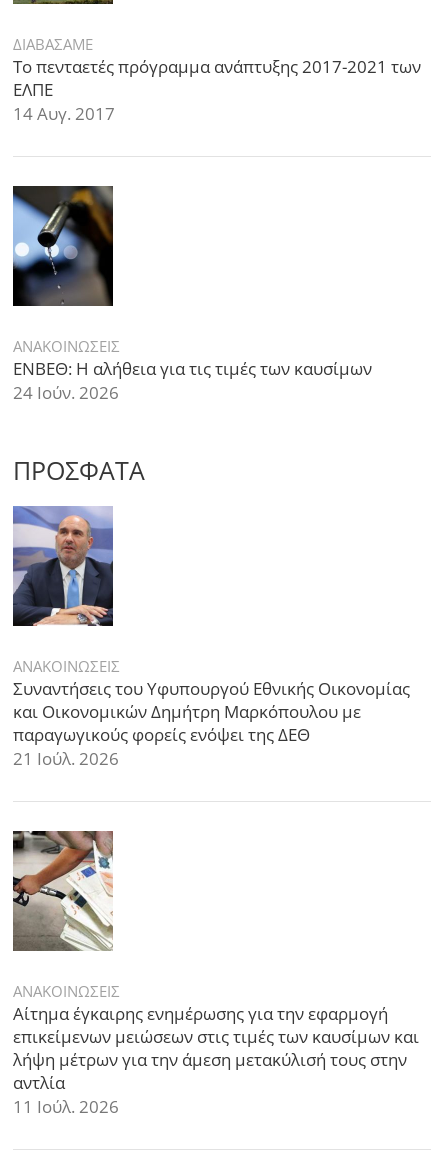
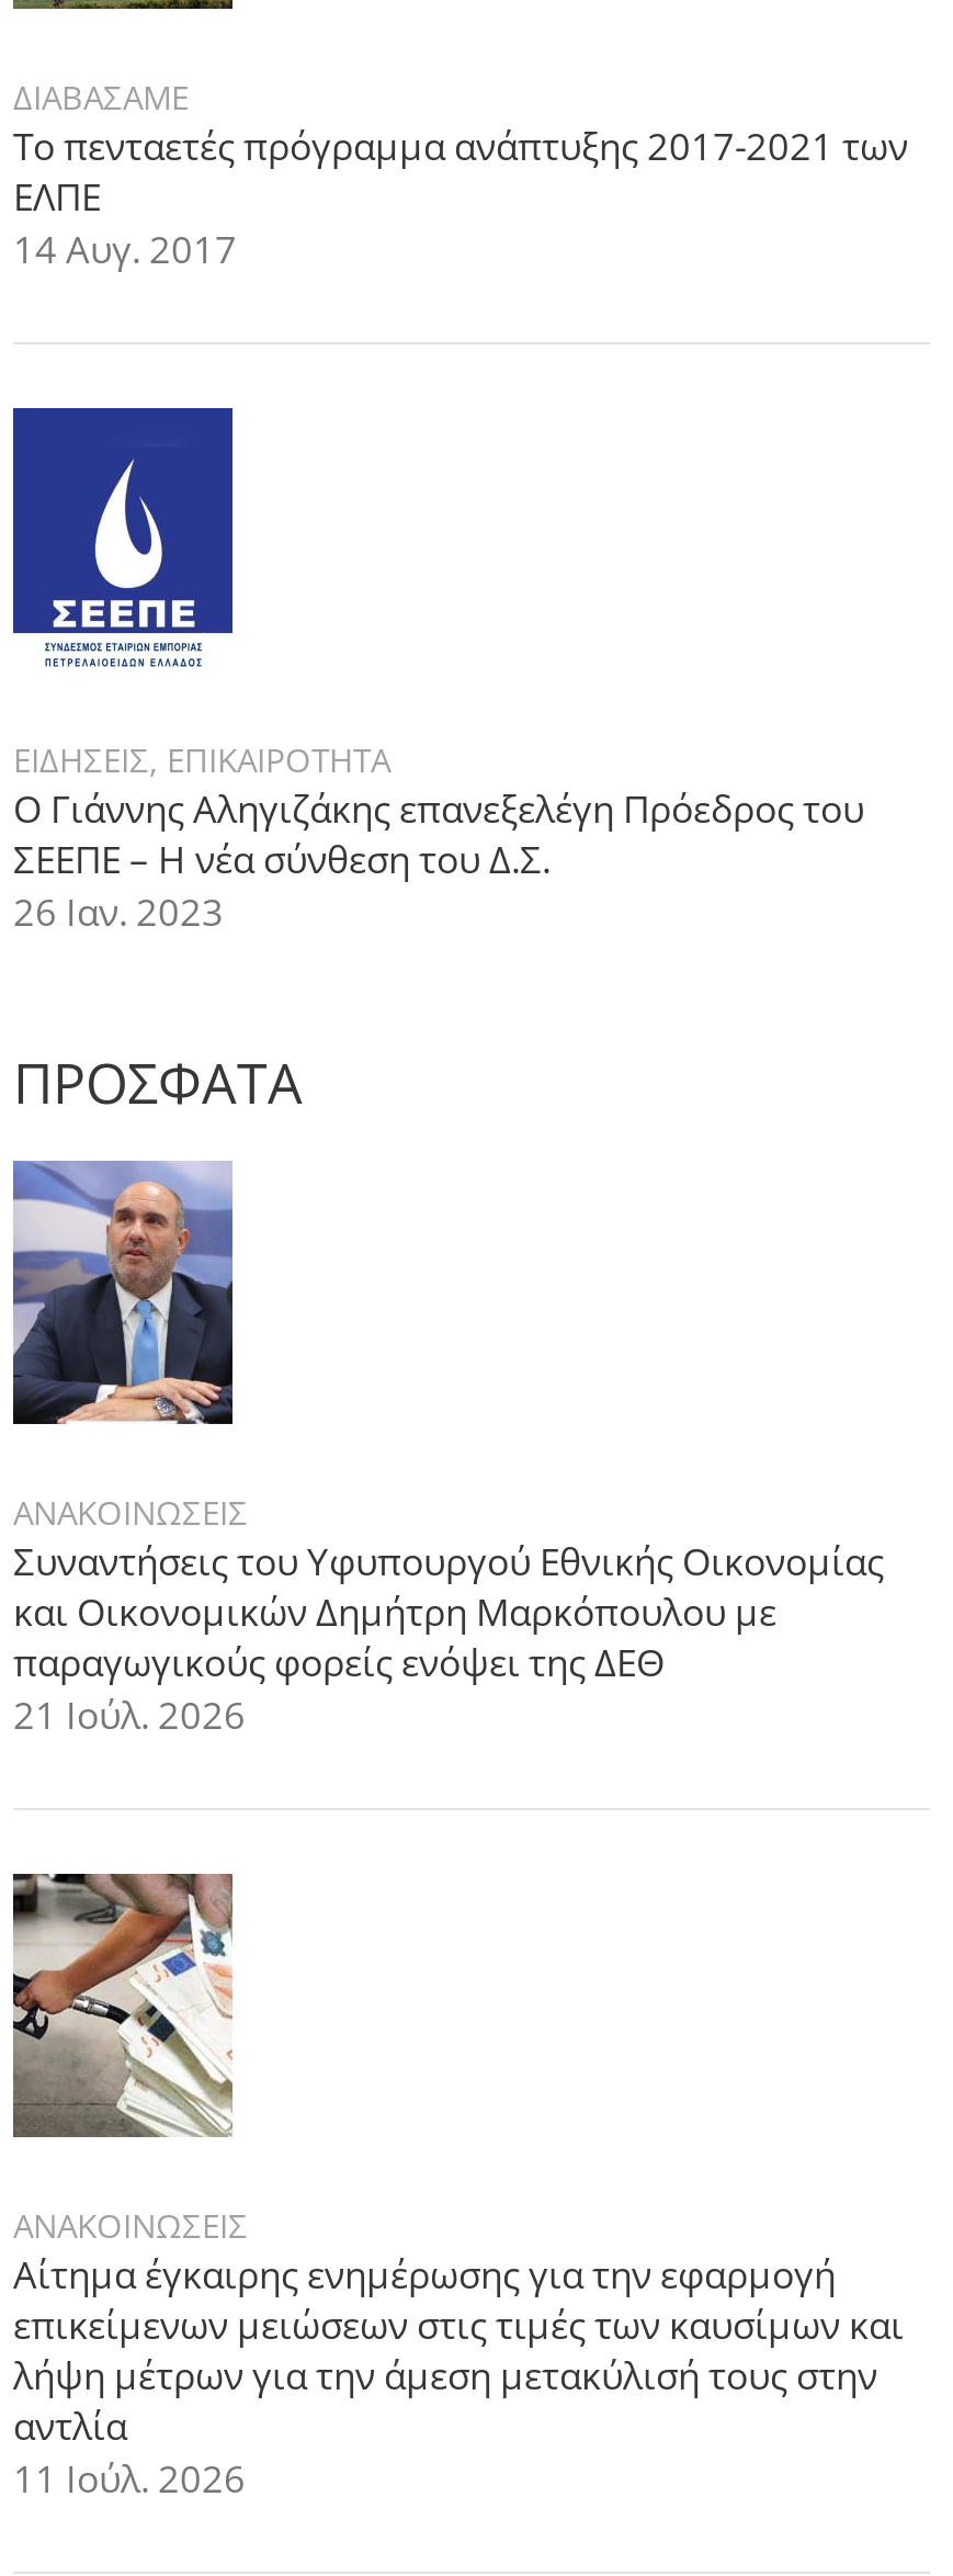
- [image]
- ΑΝΑΚΟΙΝΩΣΕΙΣ
- ΕΝΒΕΘ: Η αλήθεια για τις τιμές των καυσίμων
- 24 Ιούν. 2026
+ [image]
+ ΕΙΔΗΣΕΙΣ, ΕΠΙΚΑΙΡΟΤΗΤΑ
+ Ο Γιάννης Αληγιζάκης επανεξελέγη Πρόεδρος του
+ ΣΕΕΠΕ – Η νέα σύνθεση του Δ.Σ.
+ 26 Ιαν. 2023
